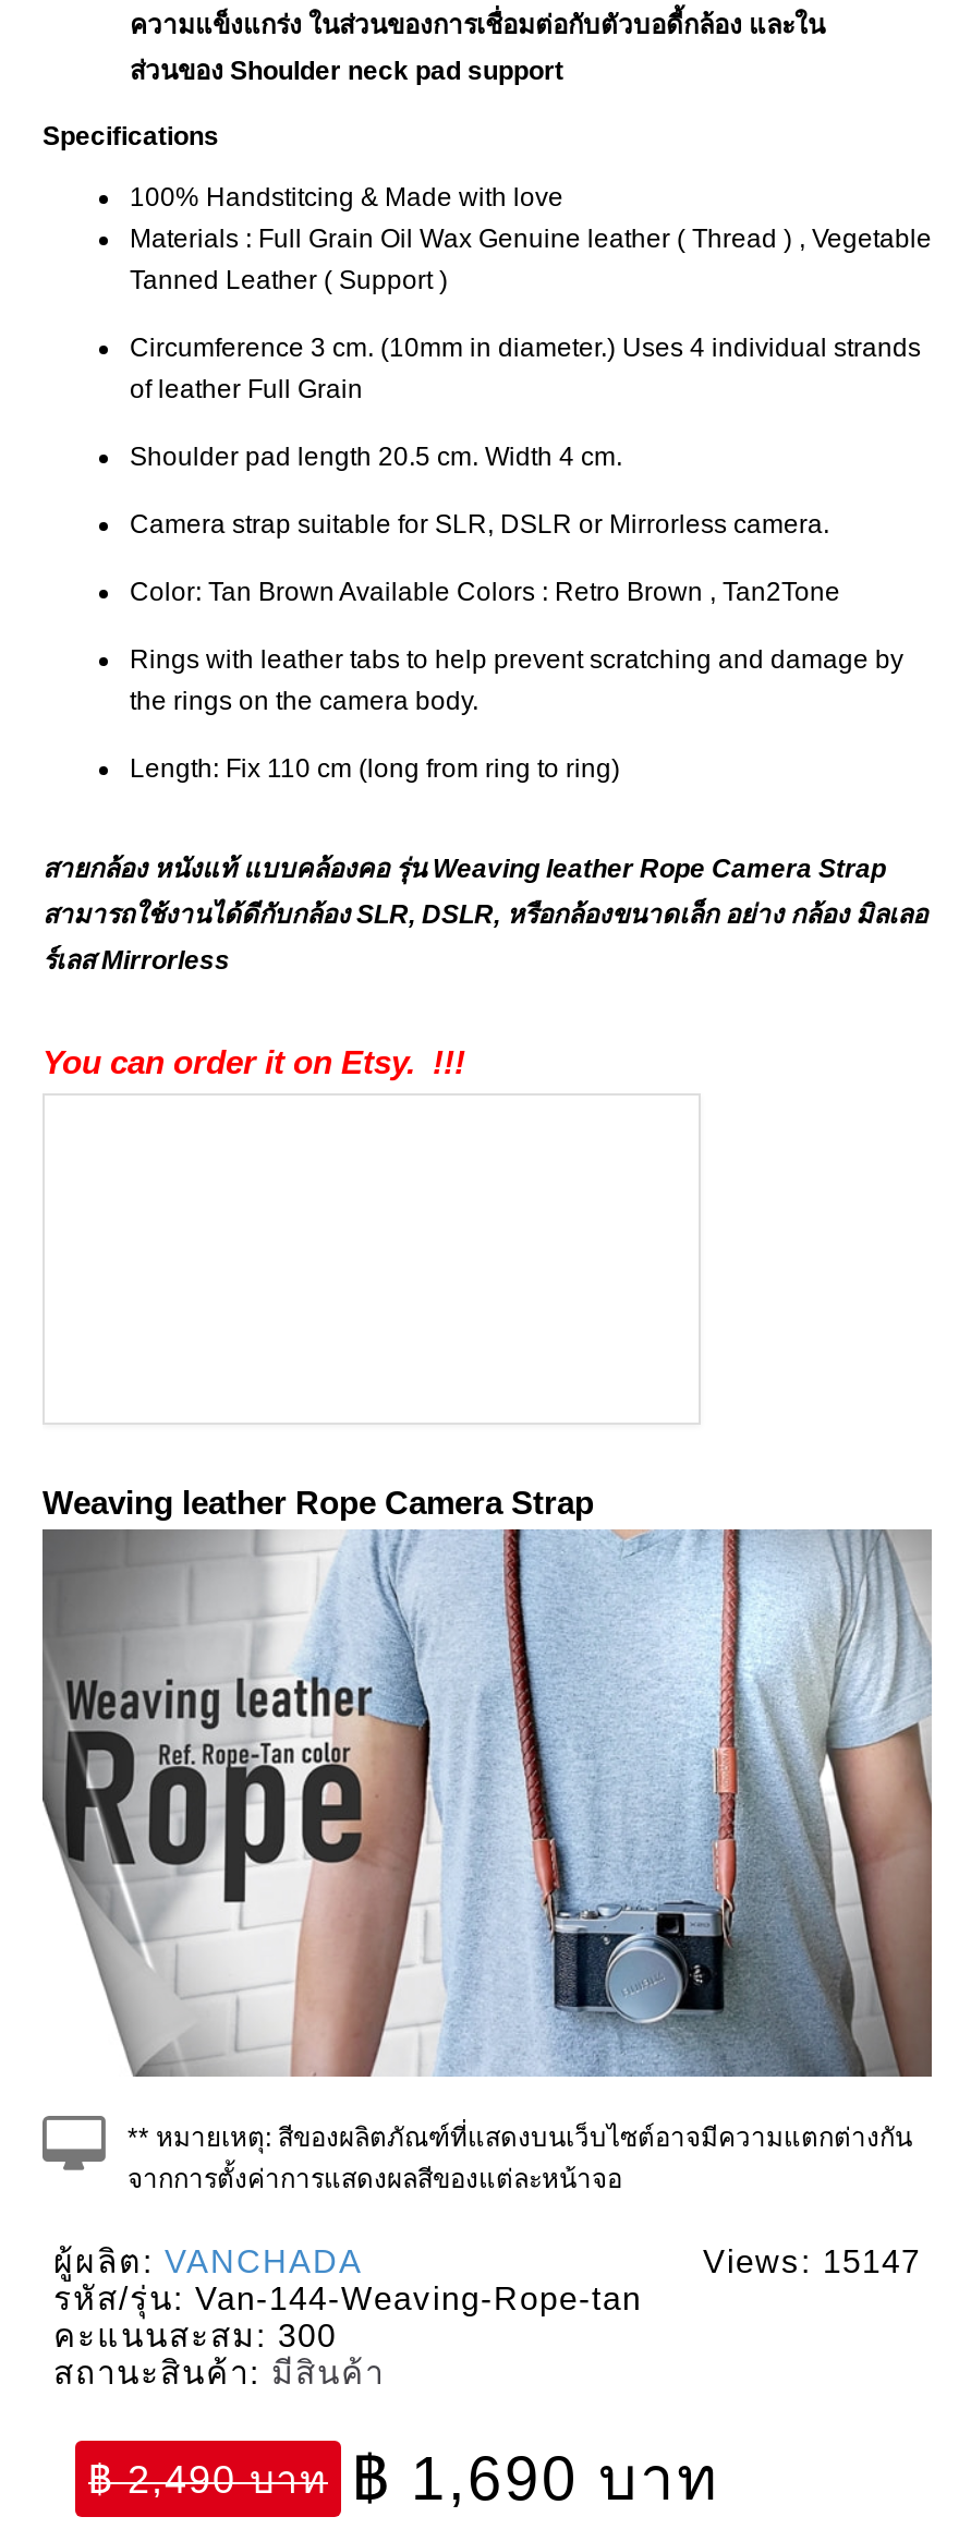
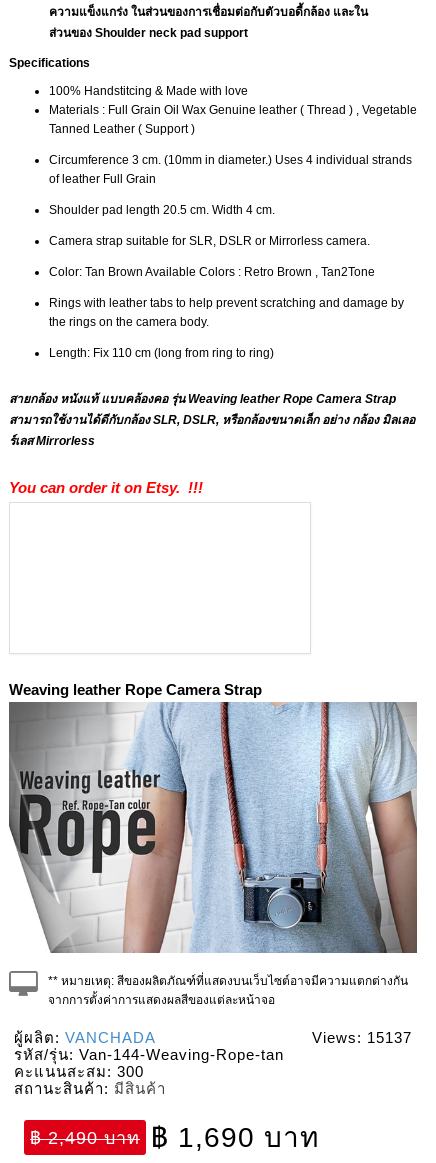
- Views: 15147
+ Views: 15137
